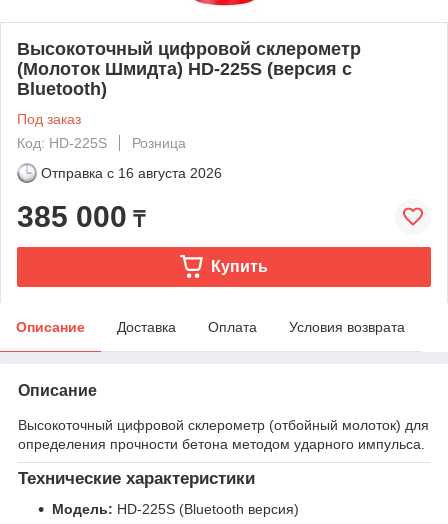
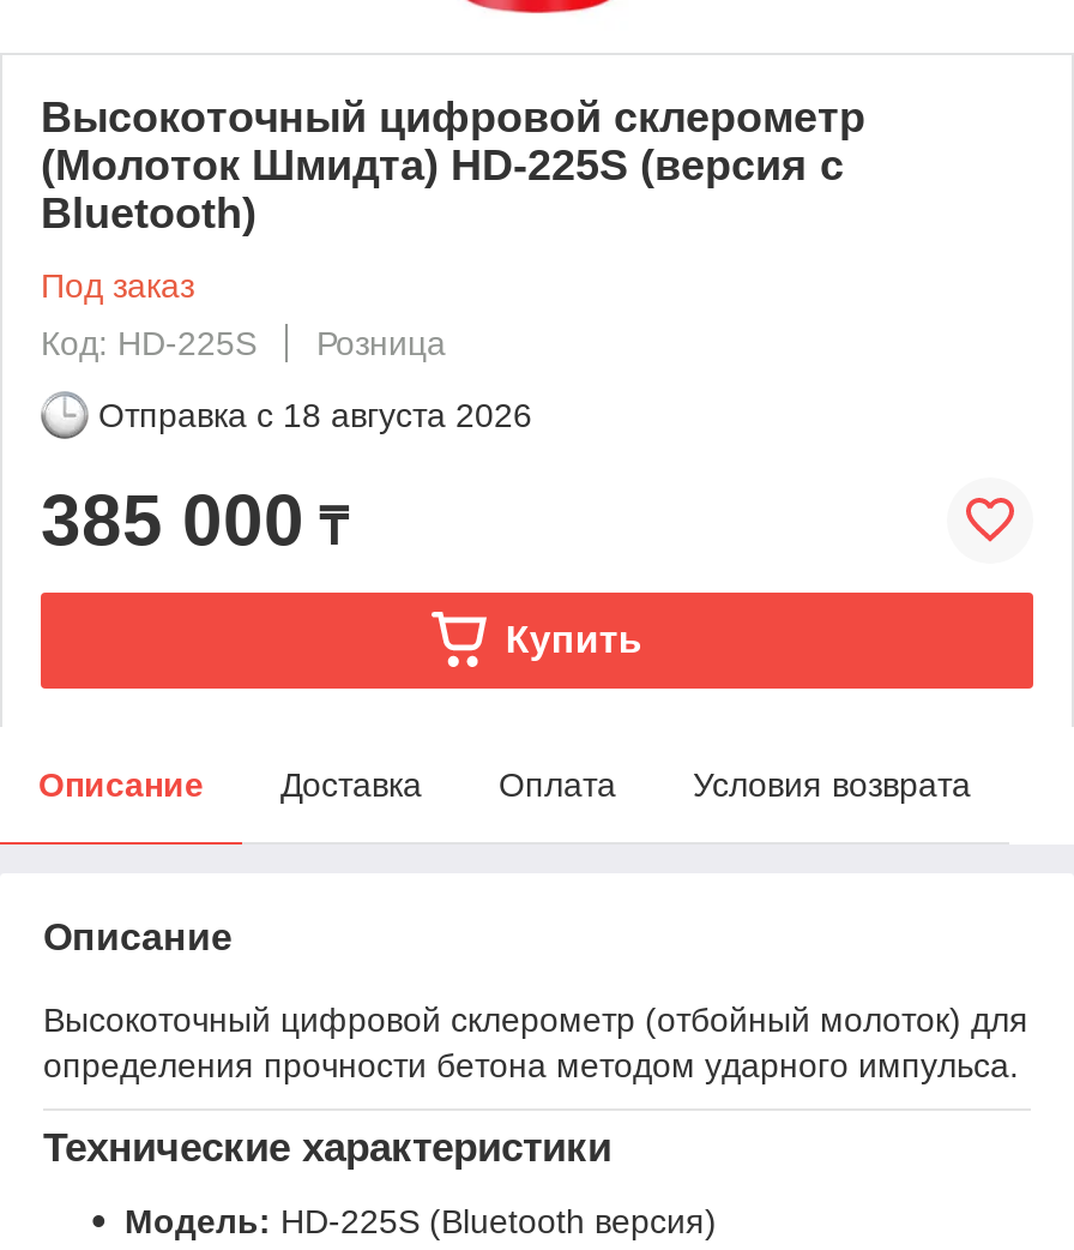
- Отправка с 16 августа 2026
+ Отправка с 18 августа 2026
